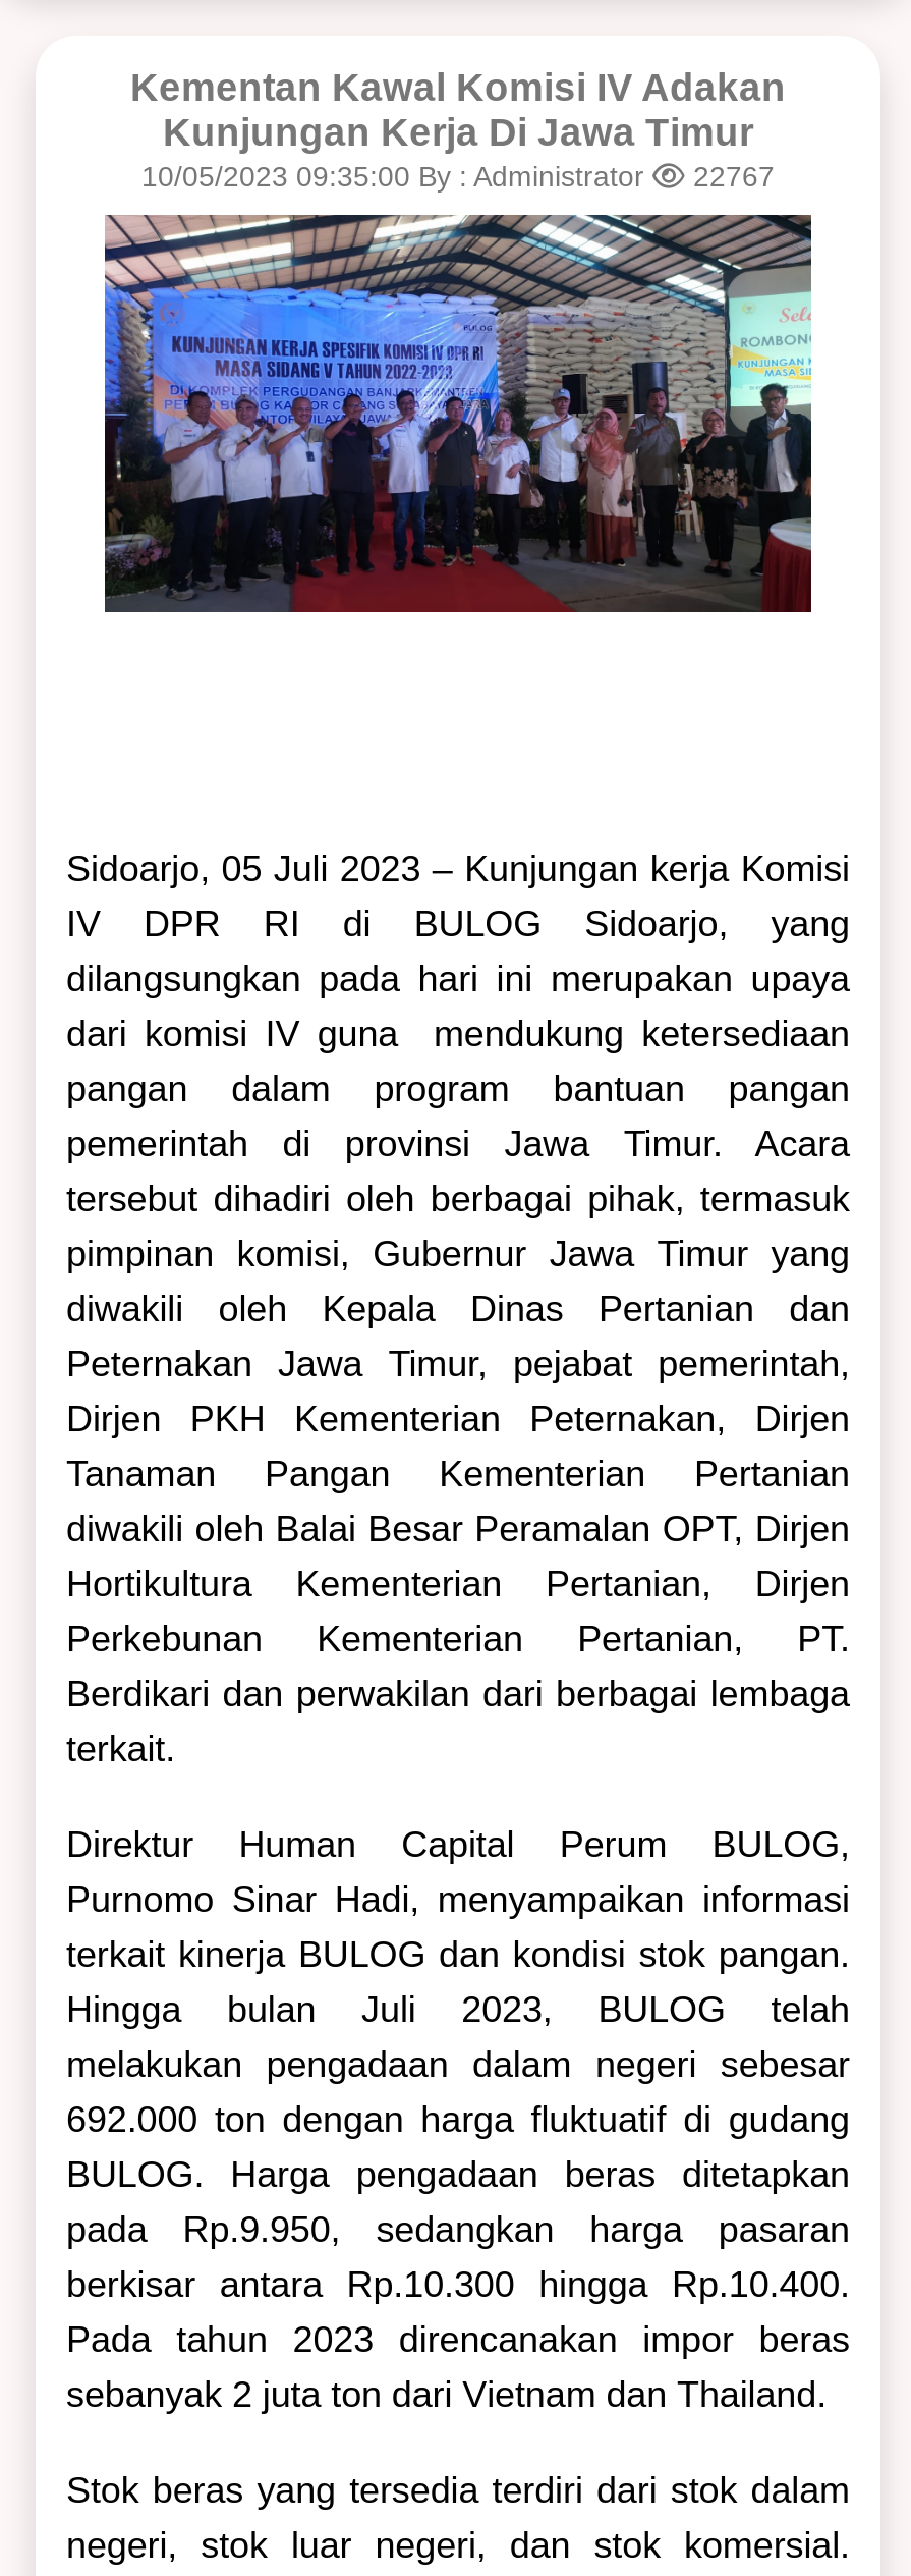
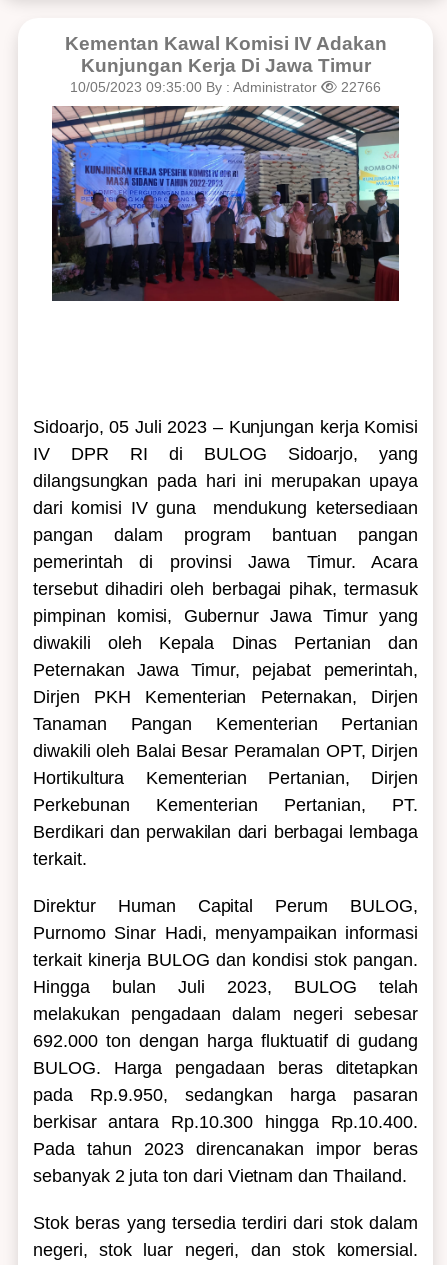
- 10/05/2023 09:35:00 By : Administrator 22767
+ 10/05/2023 09:35:00 By : Administrator 22766
